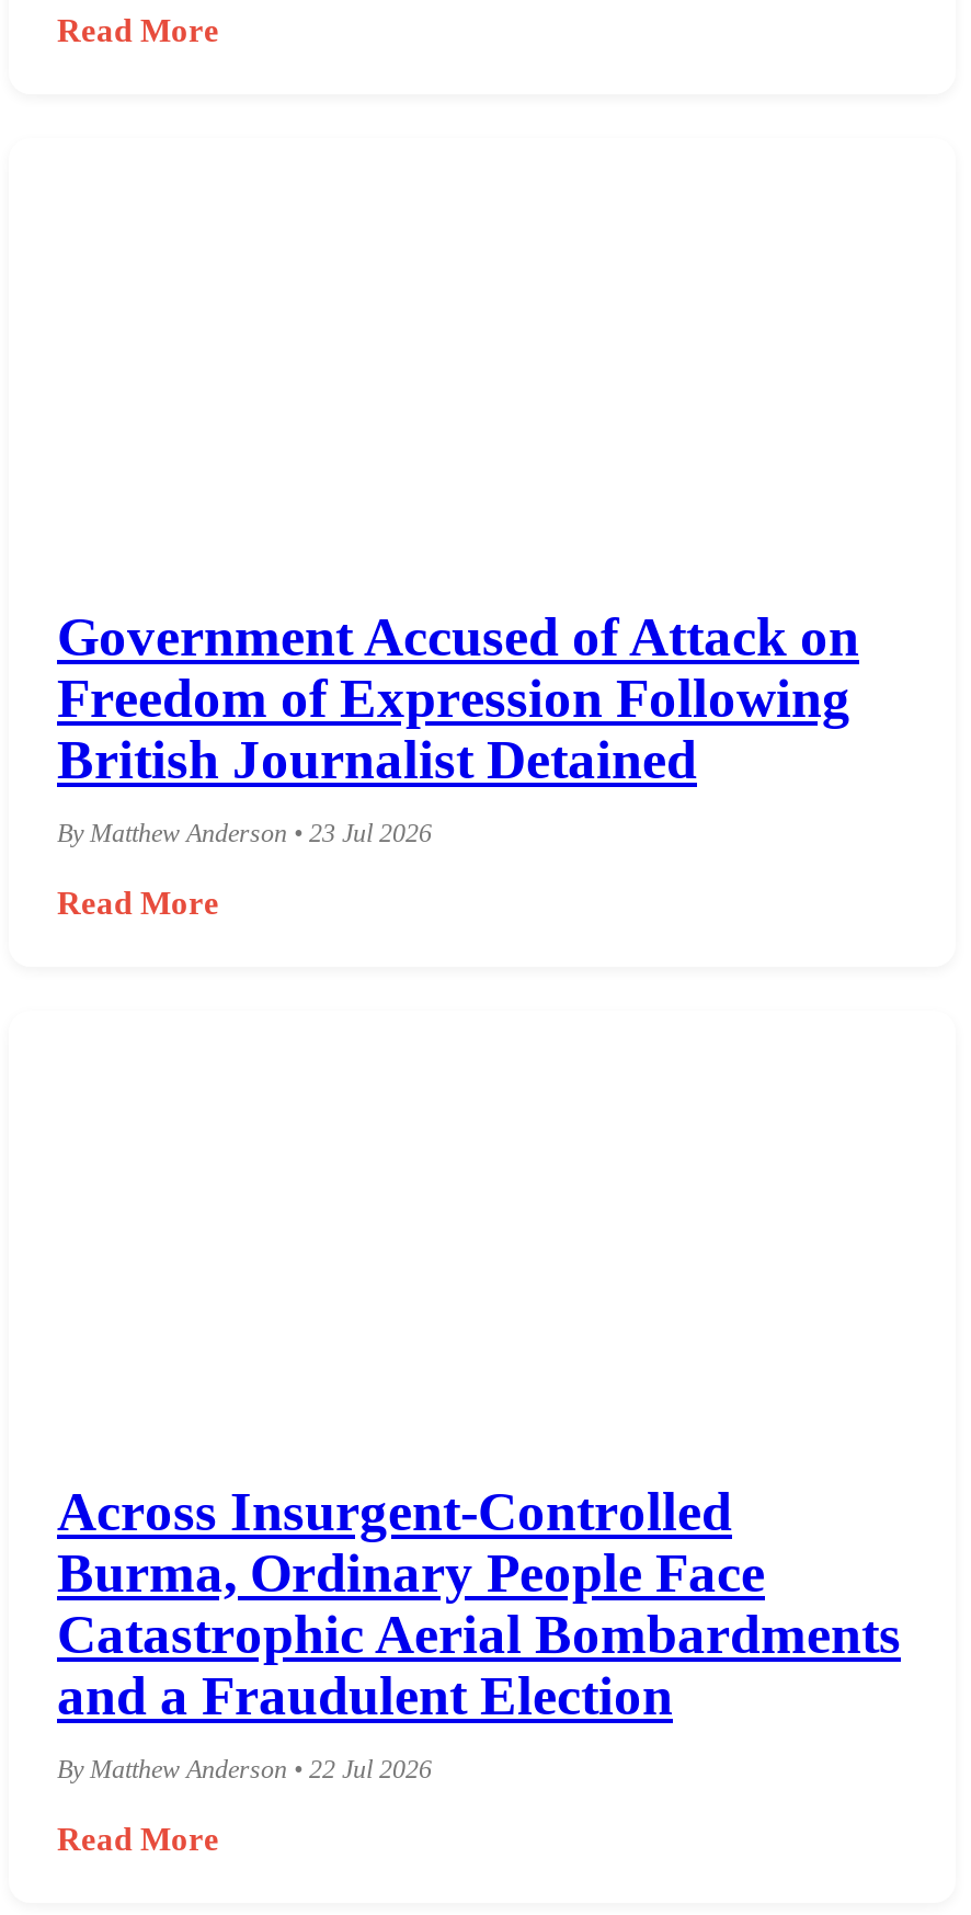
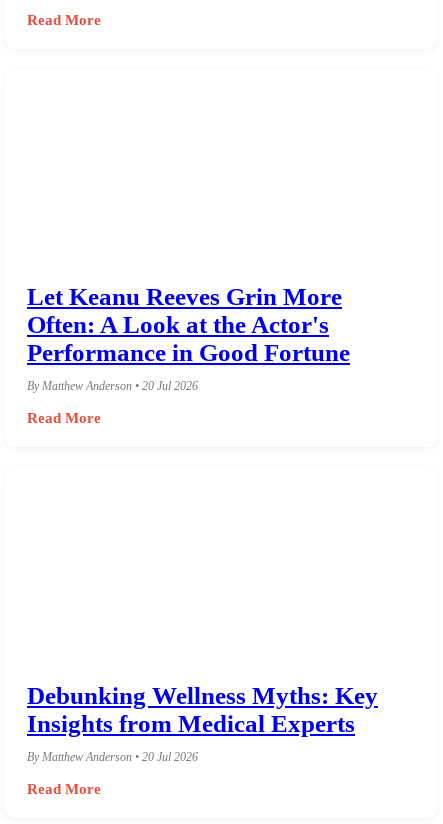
- Government Accused of Attack on
- Freedom of Expression Following
- British Journalist Detained
+ Let Keanu Reeves Grin More
+ Often: A Look at the Actor's
+ Performance in Good Fortune

- By Matthew Anderson • 23 Jul 2026
+ By Matthew Anderson • 20 Jul 2026

- Across Insurgent-Controlled
- Burma, Ordinary People Face
- Catastrophic Aerial Bombardments
- and a Fraudulent Election
+ Debunking Wellness Myths: Key
+ Insights from Medical Experts

- By Matthew Anderson • 22 Jul 2026
+ By Matthew Anderson • 20 Jul 2026
